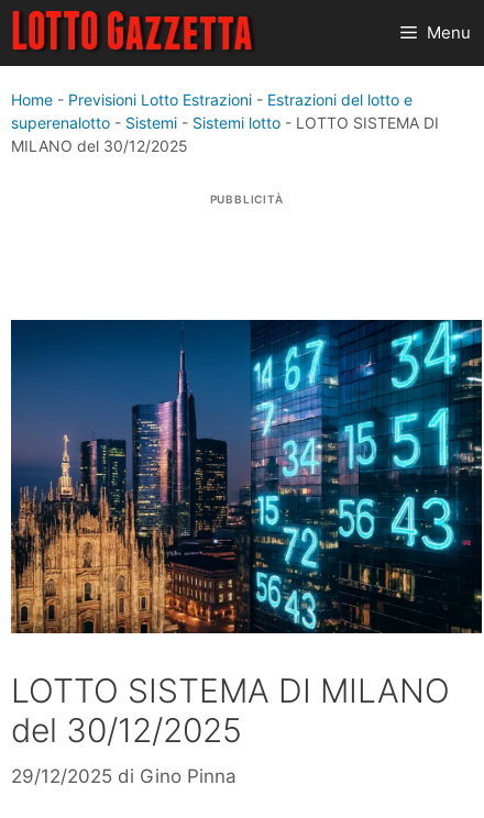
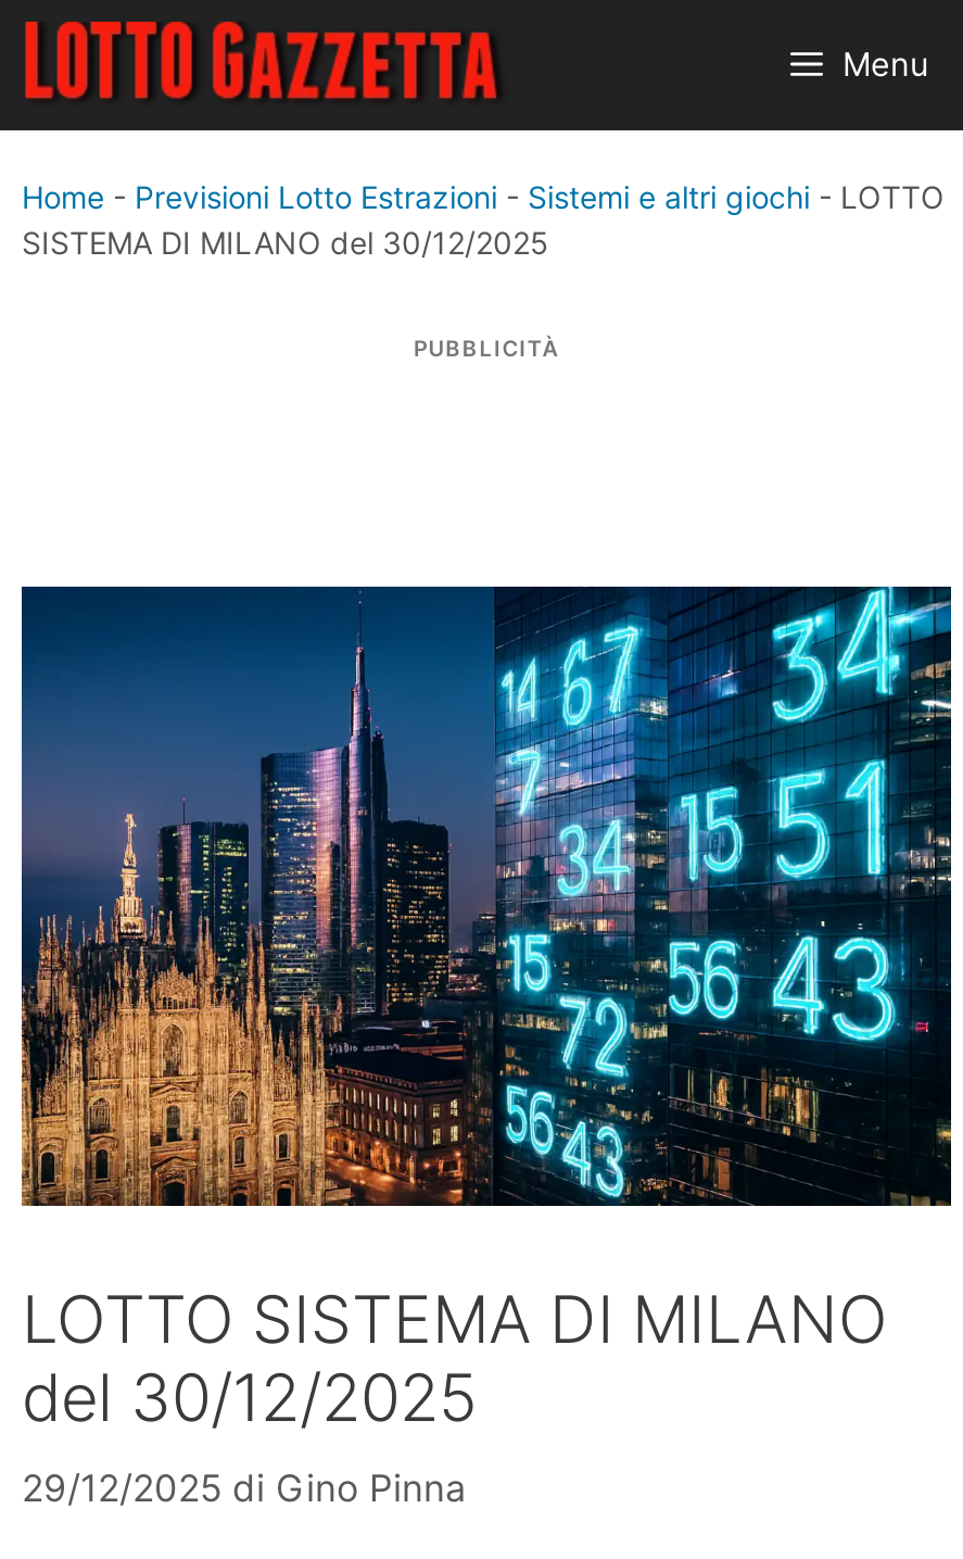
- Home - Previsioni Lotto Estrazioni - Estrazioni del lotto e
- superenalotto - Sistemi - Sistemi lotto - LOTTO SISTEMA DI
- MILANO del 30/12/2025
+ Home - Previsioni Lotto Estrazioni - Sistemi e altri giochi - LOTTO
+ SISTEMA DI MILANO del 30/12/2025
